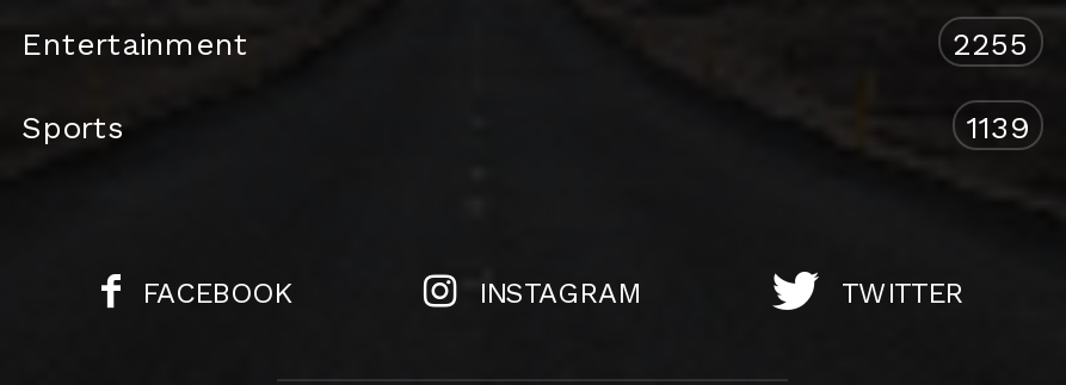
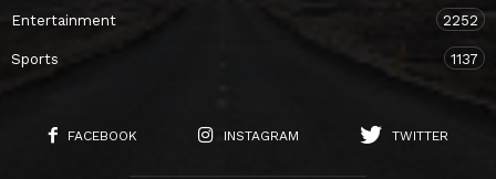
- 2255
+ 2252

- 1139
+ 1137
